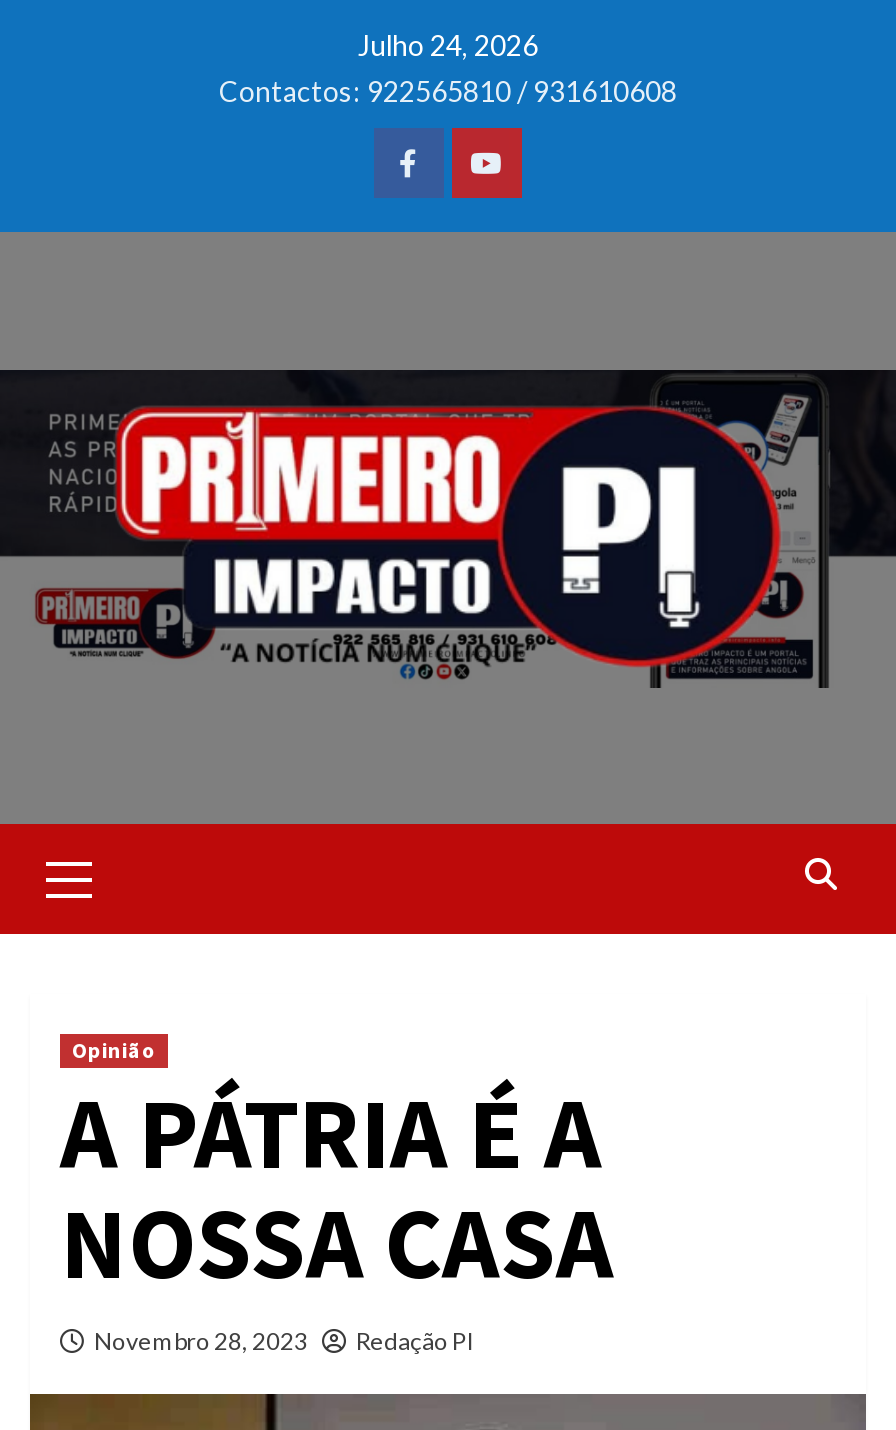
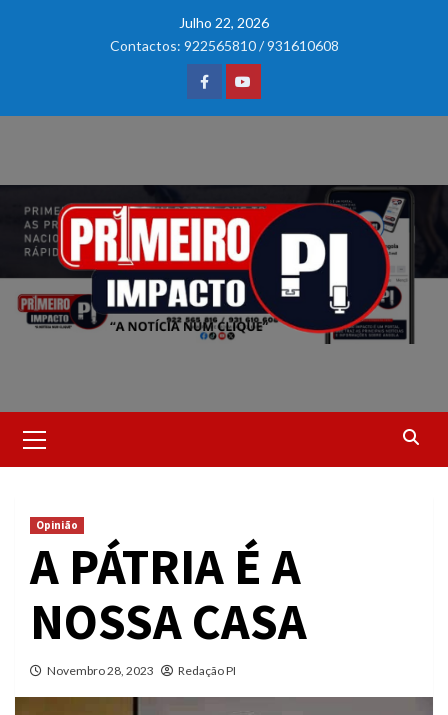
- Julho 24, 2026
+ Julho 22, 2026
